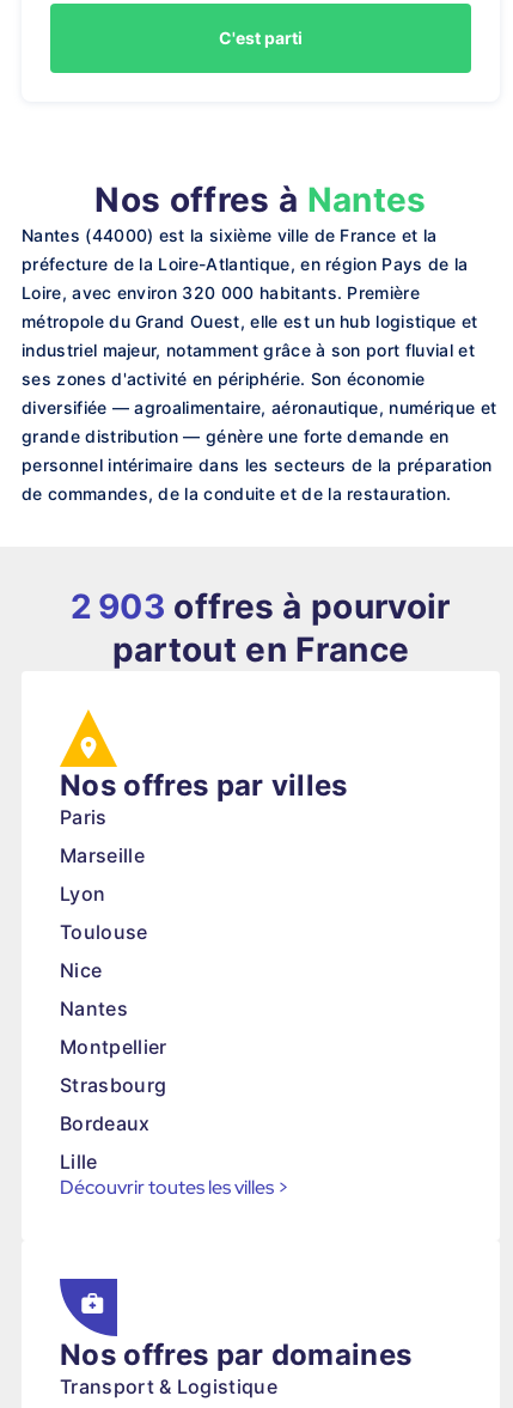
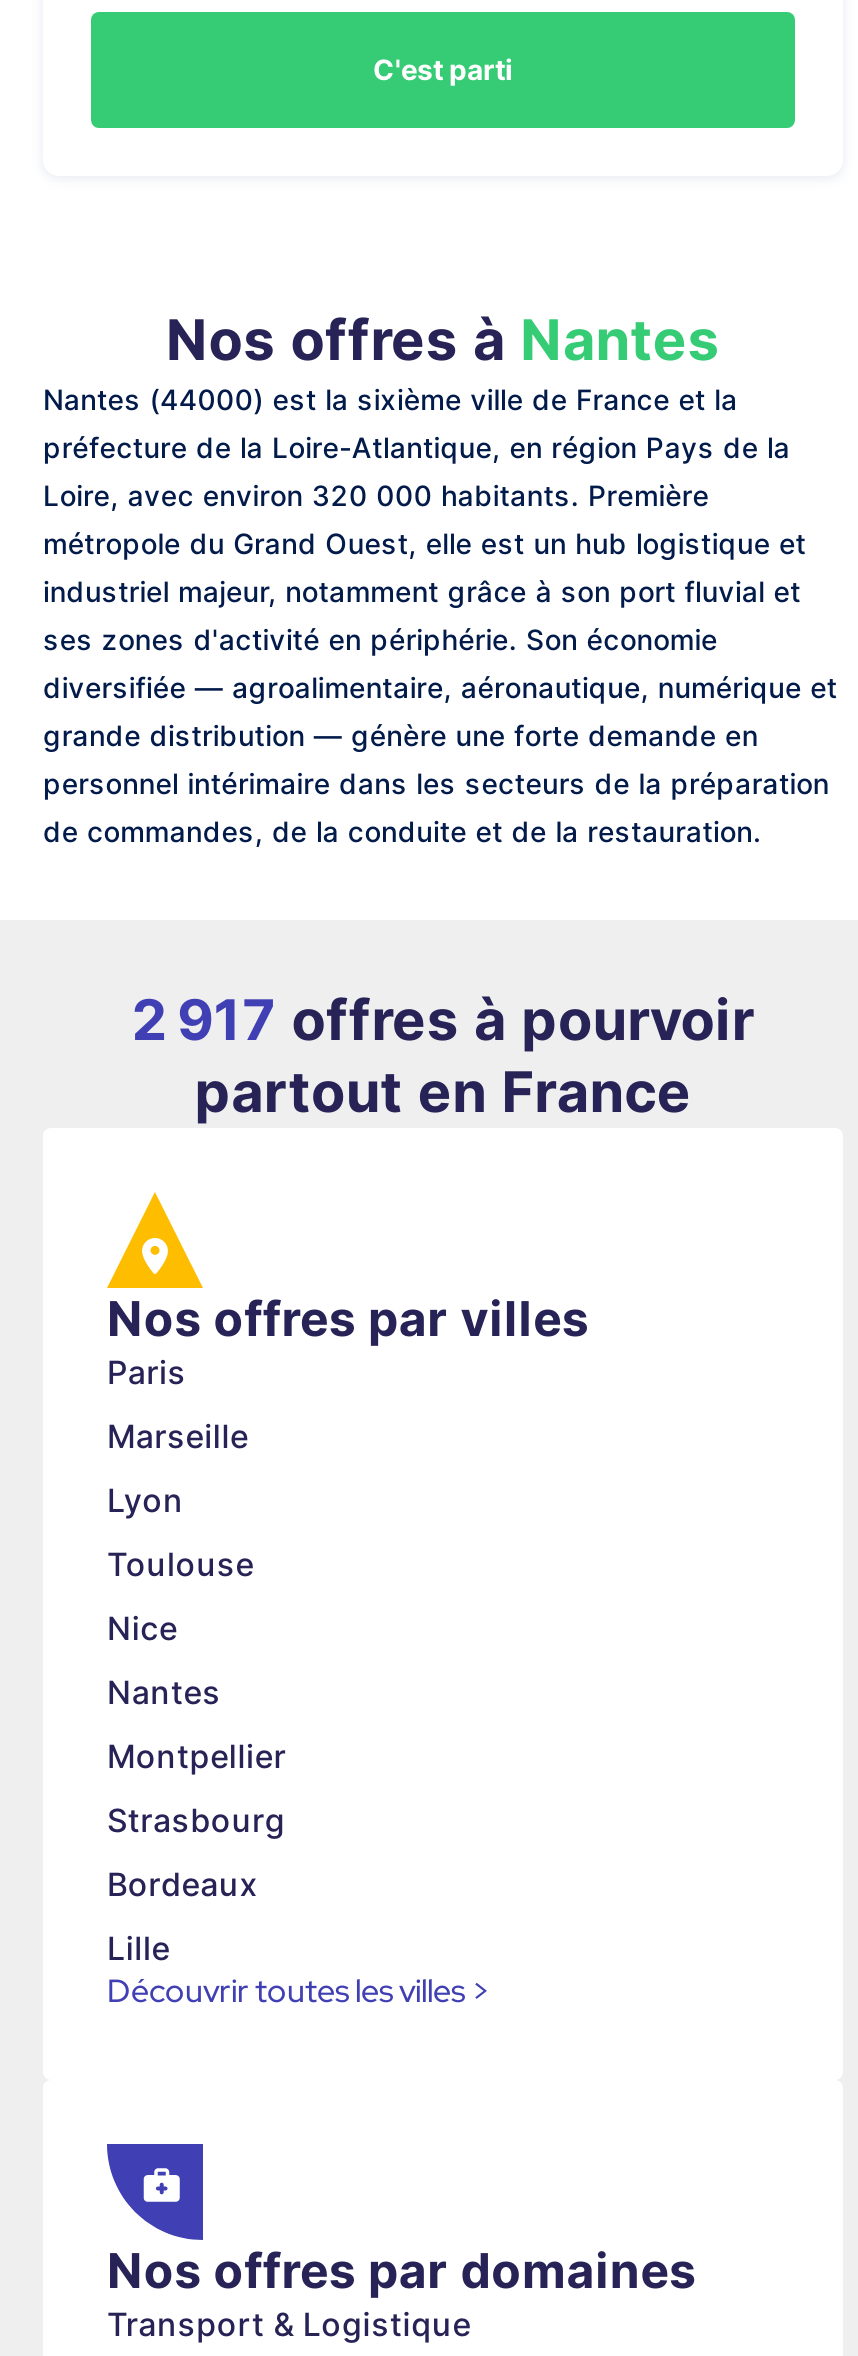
- 2 903 offres à pourvoir
+ 2 917 offres à pourvoir
